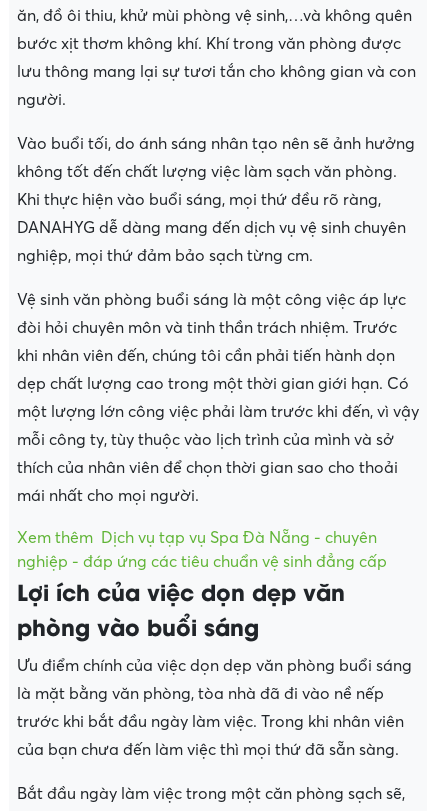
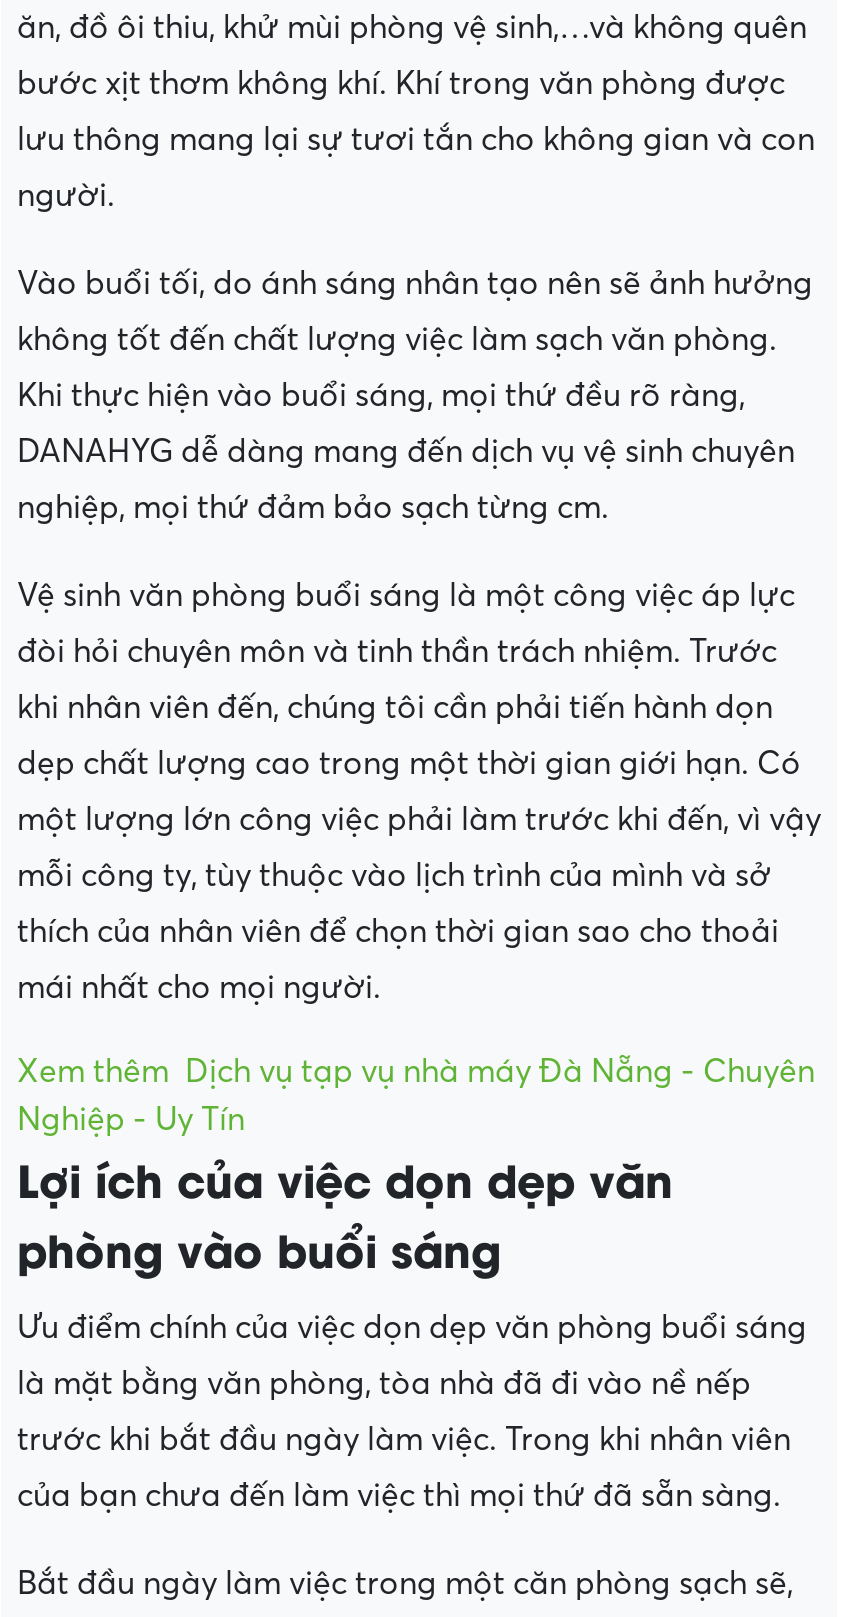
- Xem thêm Dịch vụ tạp vụ Spa Đà Nẵng - chuyên
- nghiệp - đáp ứng các tiêu chuẩn vệ sinh đẳng cấp
+ Xem thêm Dịch vụ tạp vụ nhà máy Đà Nẵng - Chuyên
+ Nghiệp - Uy Tín
